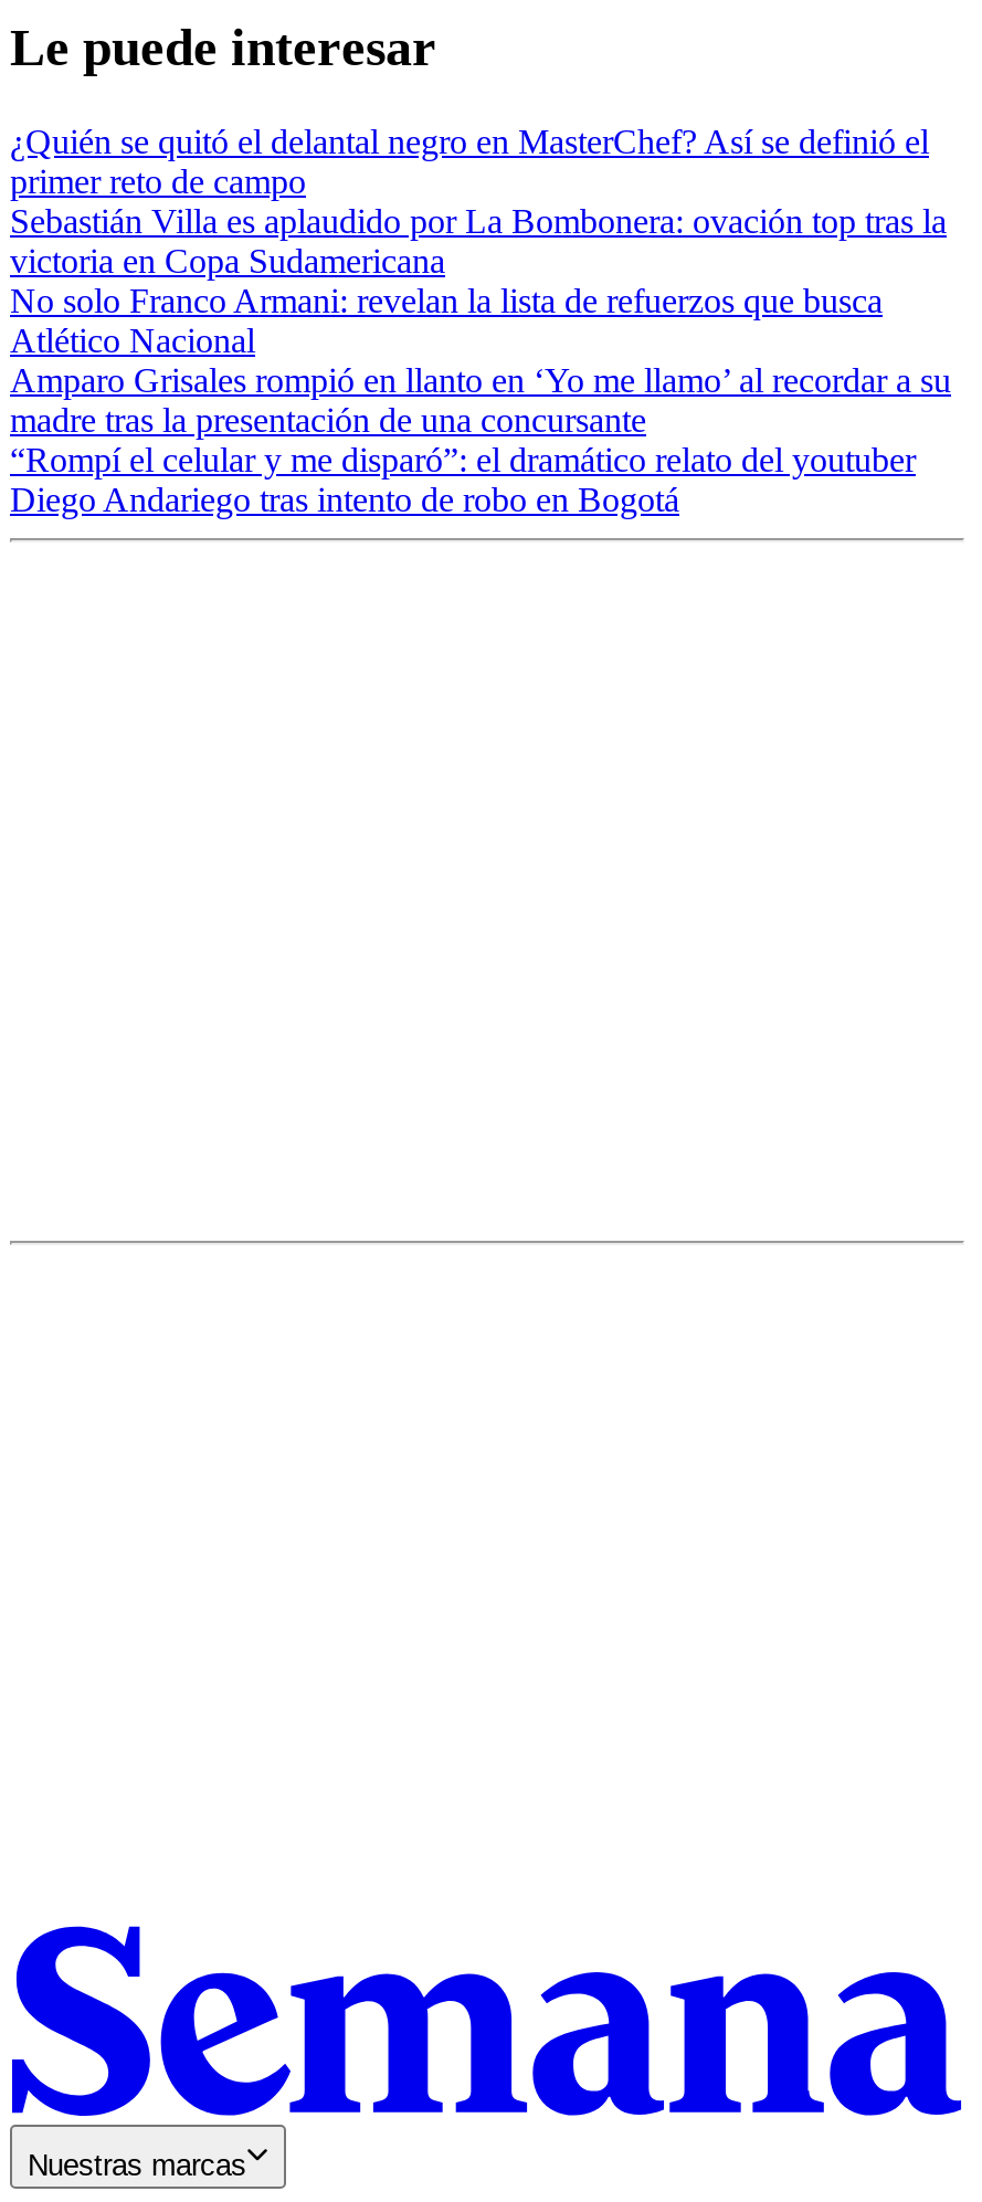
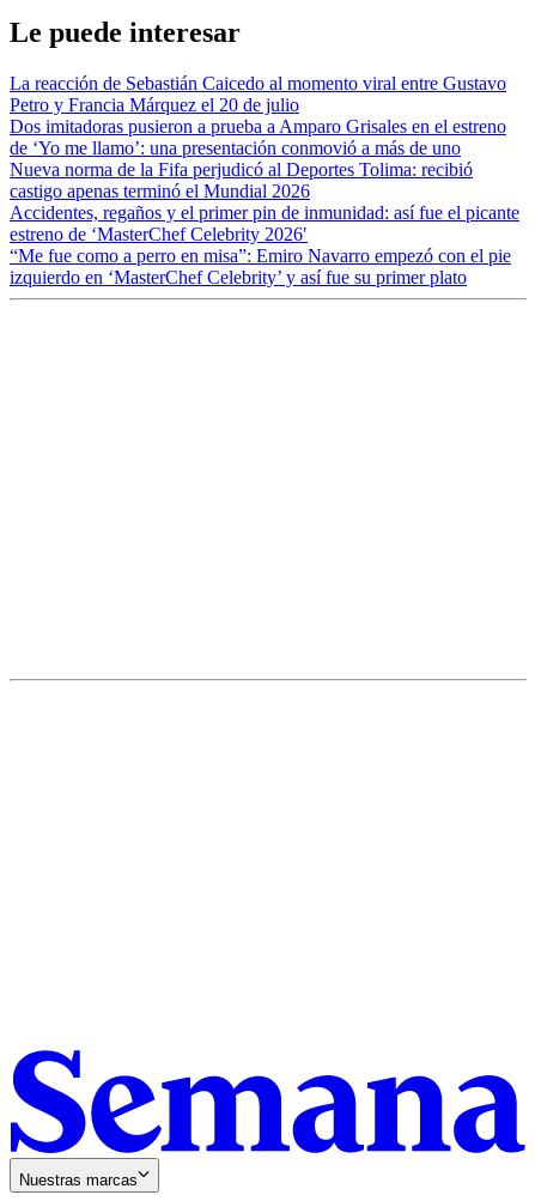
- ¿Quién se quitó el delantal negro en MasterChef? Así se definió el
- primer reto de campo
- Sebastián Villa es aplaudido por La Bombonera: ovación top tras la
- victoria en Copa Sudamericana
- No solo Franco Armani: revelan la lista de refuerzos que busca
- Atlético Nacional
- Amparo Grisales rompió en llanto en ‘Yo me llamo’ al recordar a su
- madre tras la presentación de una concursante
- “Rompí el celular y me disparó”: el dramático relato del youtuber
- Diego Andariego tras intento de robo en Bogotá
+ La reacción de Sebastián Caicedo al momento viral entre Gustavo
+ Petro y Francia Márquez el 20 de julio
+ Dos imitadoras pusieron a prueba a Amparo Grisales en el estreno
+ de ‘Yo me llamo’: una presentación conmovió a más de uno
+ Nueva norma de la Fifa perjudicó al Deportes Tolima: recibió
+ castigo apenas terminó el Mundial 2026
+ Accidentes, regaños y el primer pin de inmunidad: así fue el picante
+ estreno de ‘MasterChef Celebrity 2026′
+ “Me fue como a perro en misa”: Emiro Navarro empezó con el pie
+ izquierdo en ‘MasterChef Celebrity’ y así fue su primer plato
